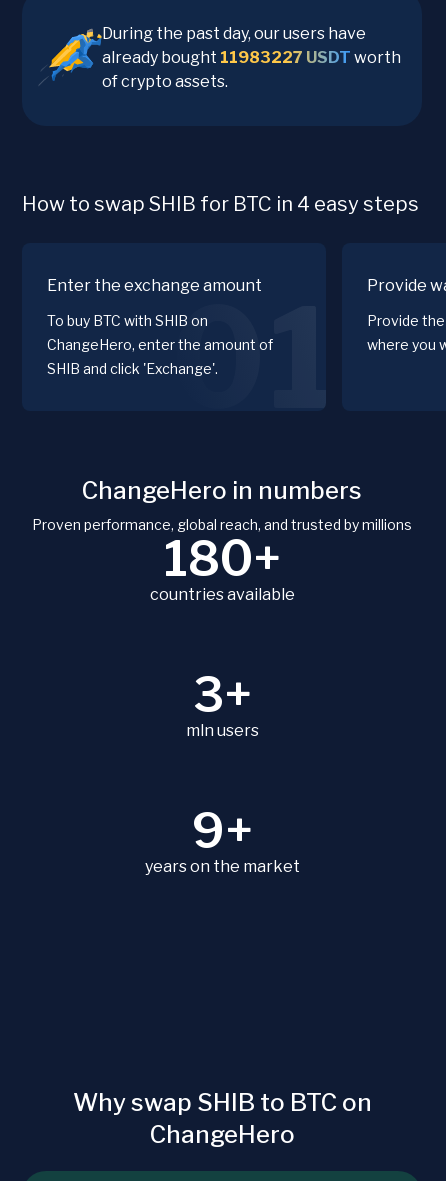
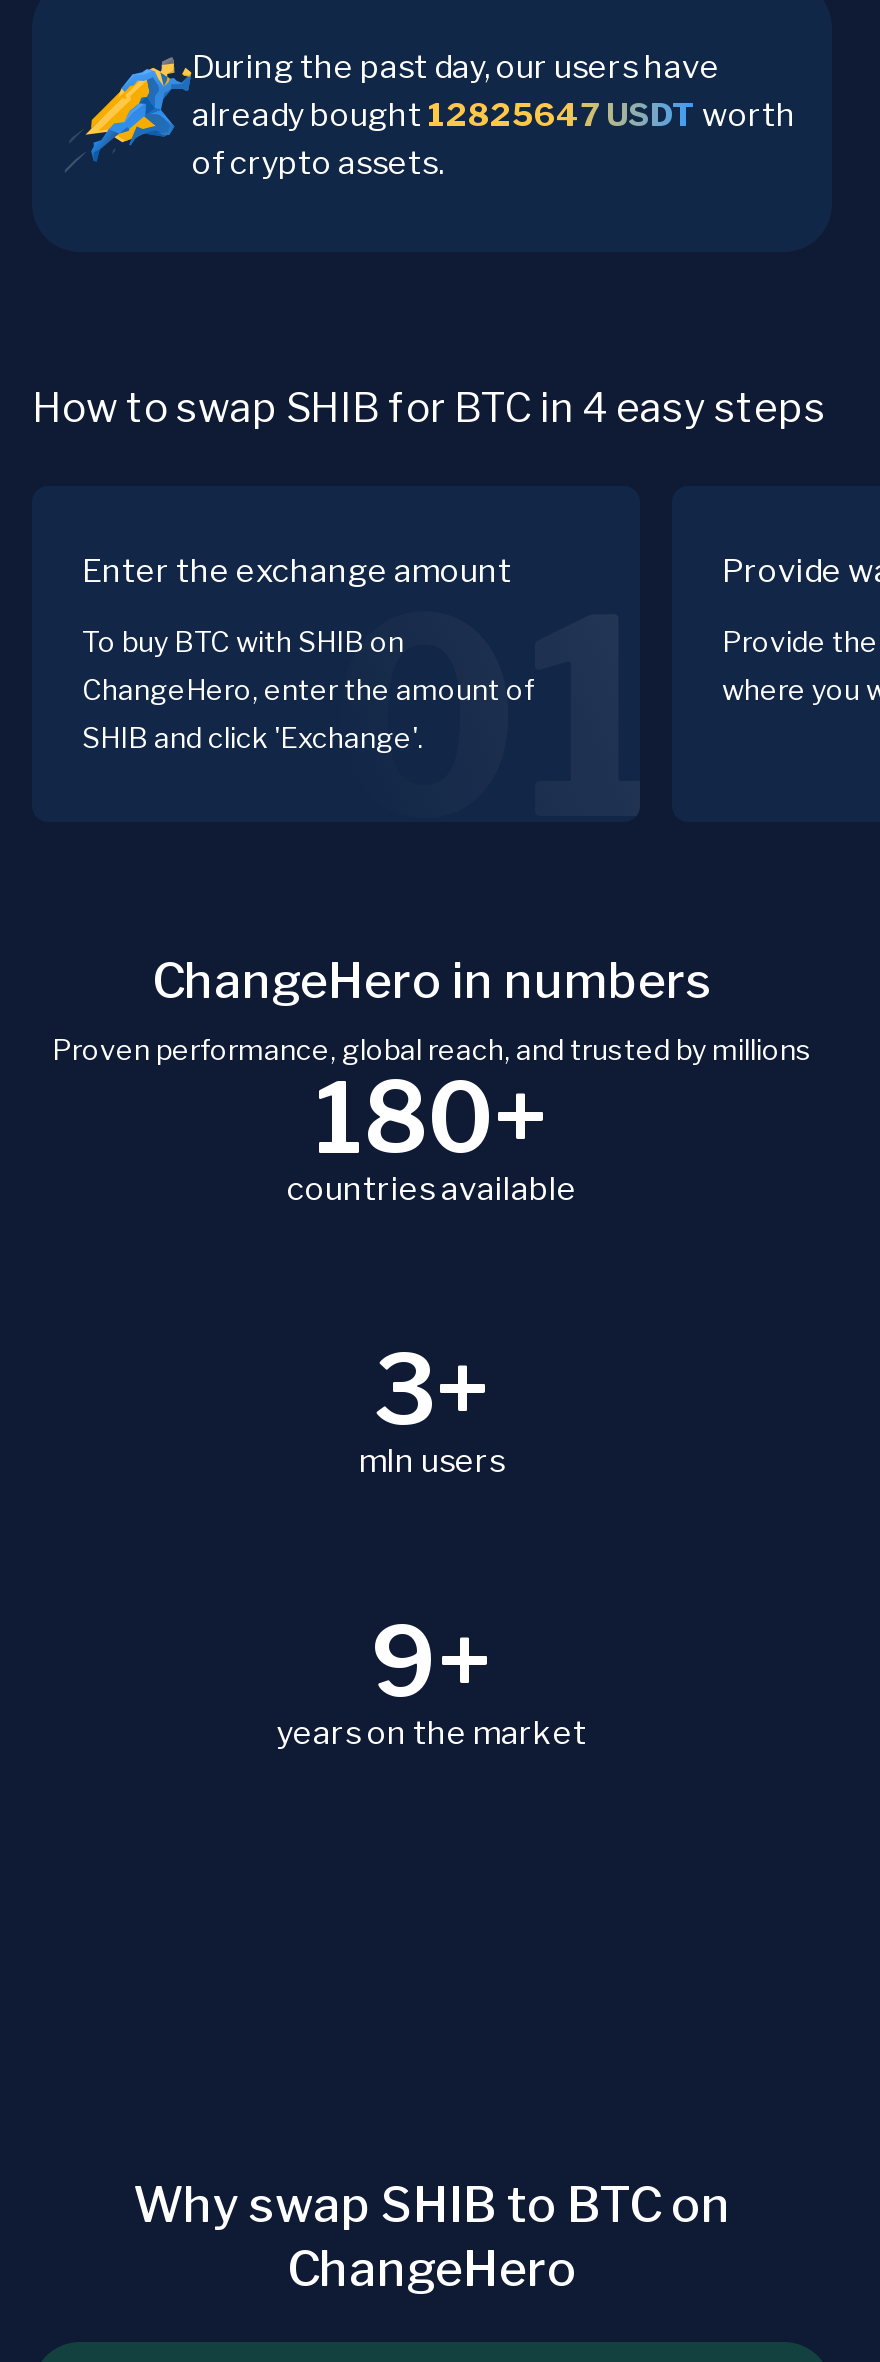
- already bought 11983227 USDT worth
+ already bought 12825647 USDT worth
